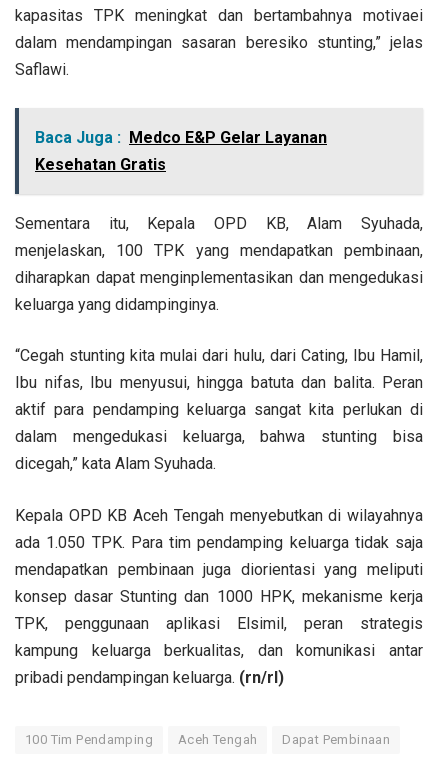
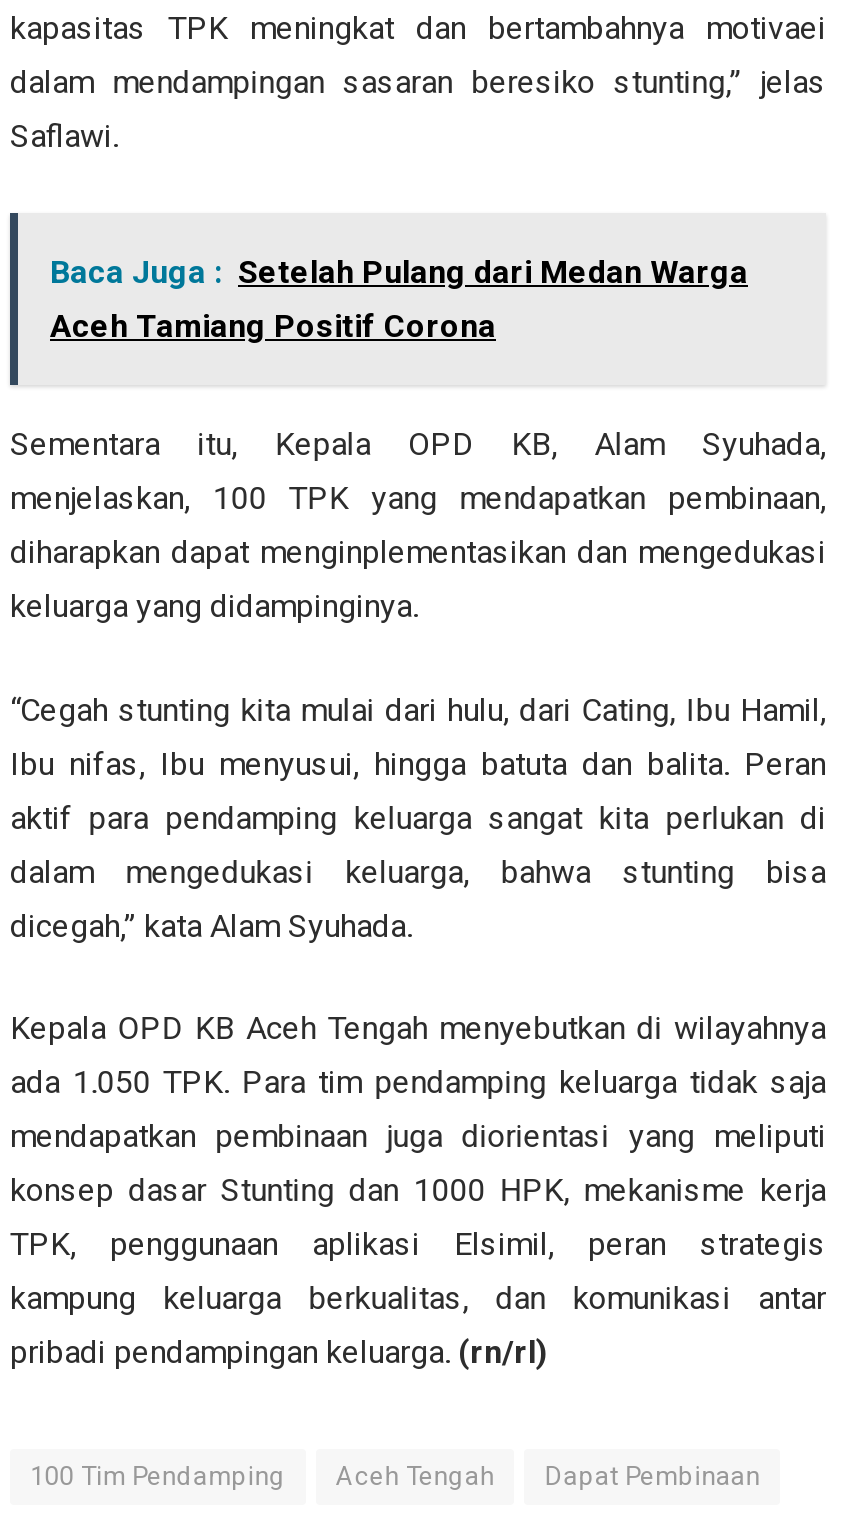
- Baca Juga : Medco E&P Gelar Layanan
- Kesehatan Gratis
+ Baca Juga : Setelah Pulang dari Medan Warga
+ Aceh Tamiang Positif Corona
